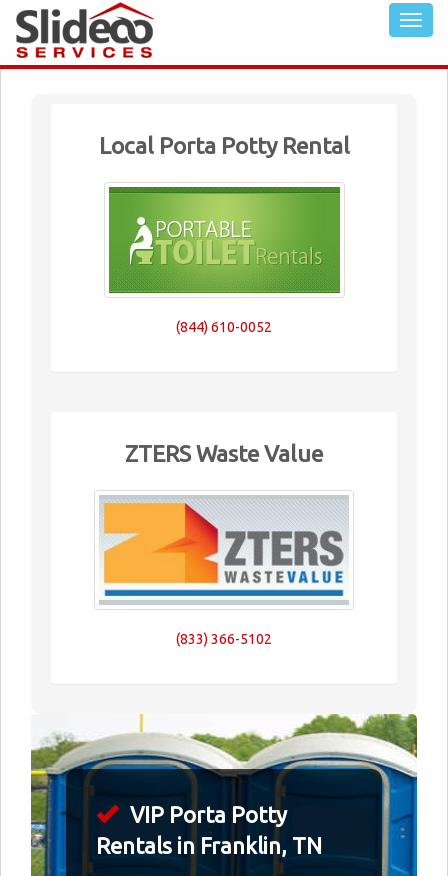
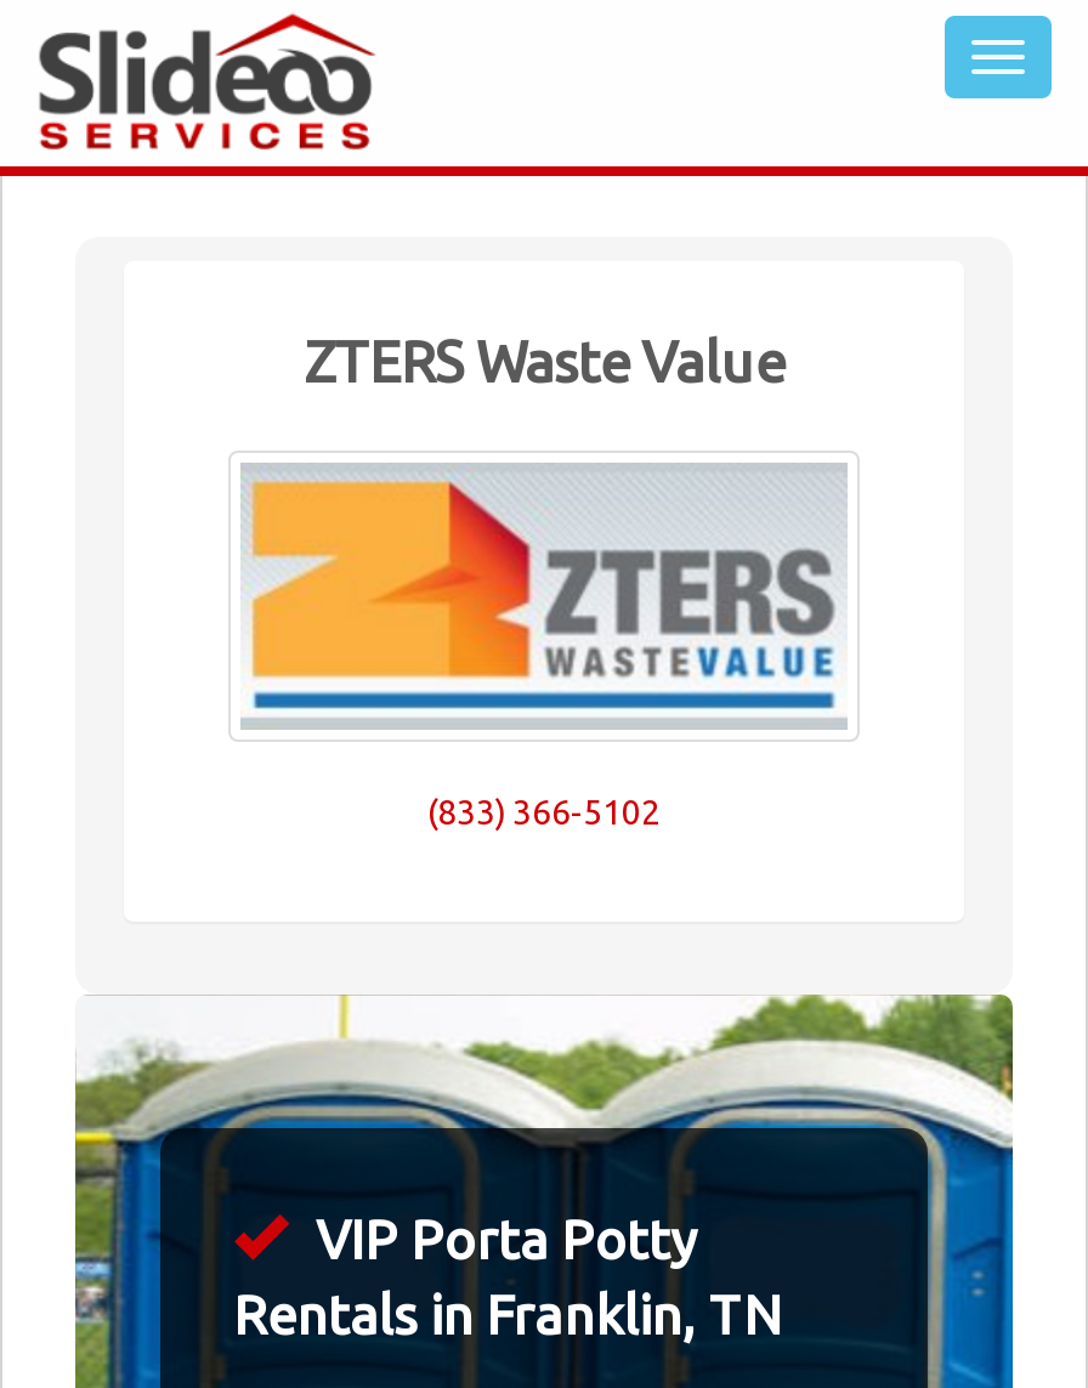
- Local Porta Potty Rental

- [image]
- (844) 610-0052
